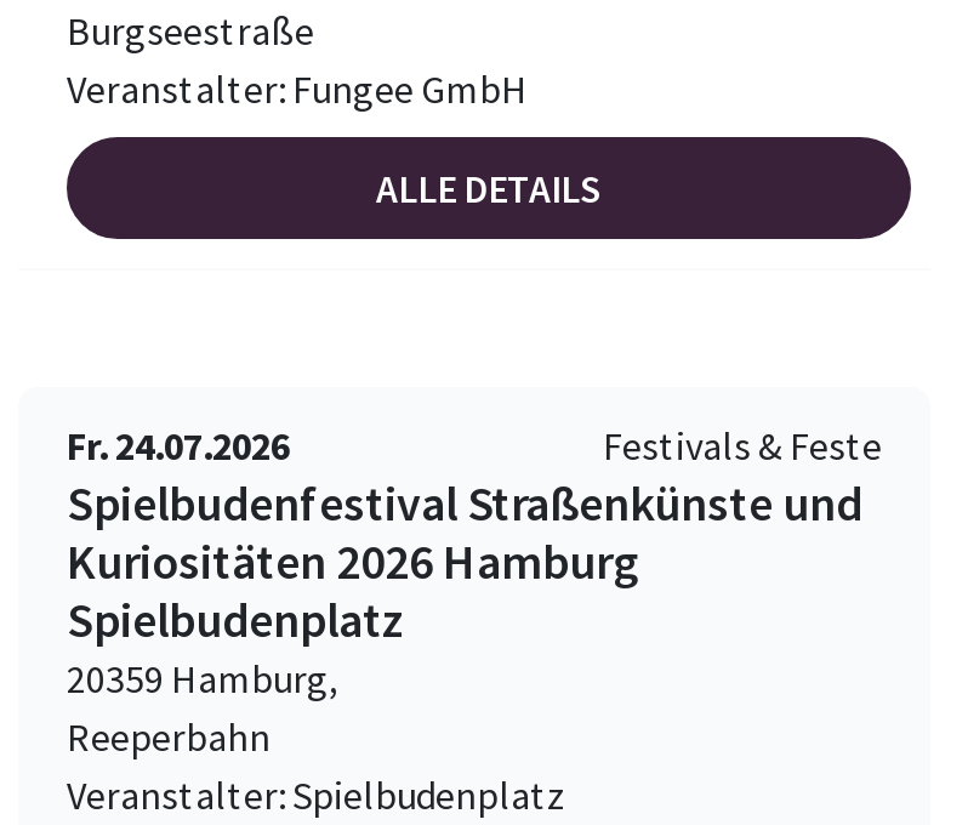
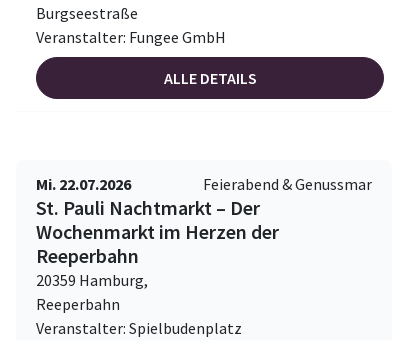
- Fr. 24.07.2026
- Festivals & Feste
- Spielbudenfestival Straßenkünste und
- Kuriositäten 2026 Hamburg
- Spielbudenplatz
+ Mi. 22.07.2026
+ Feierabend & Genussmar
+ St. Pauli Nachtmarkt – Der
+ Wochenmarkt im Herzen der
+ Reeperbahn
